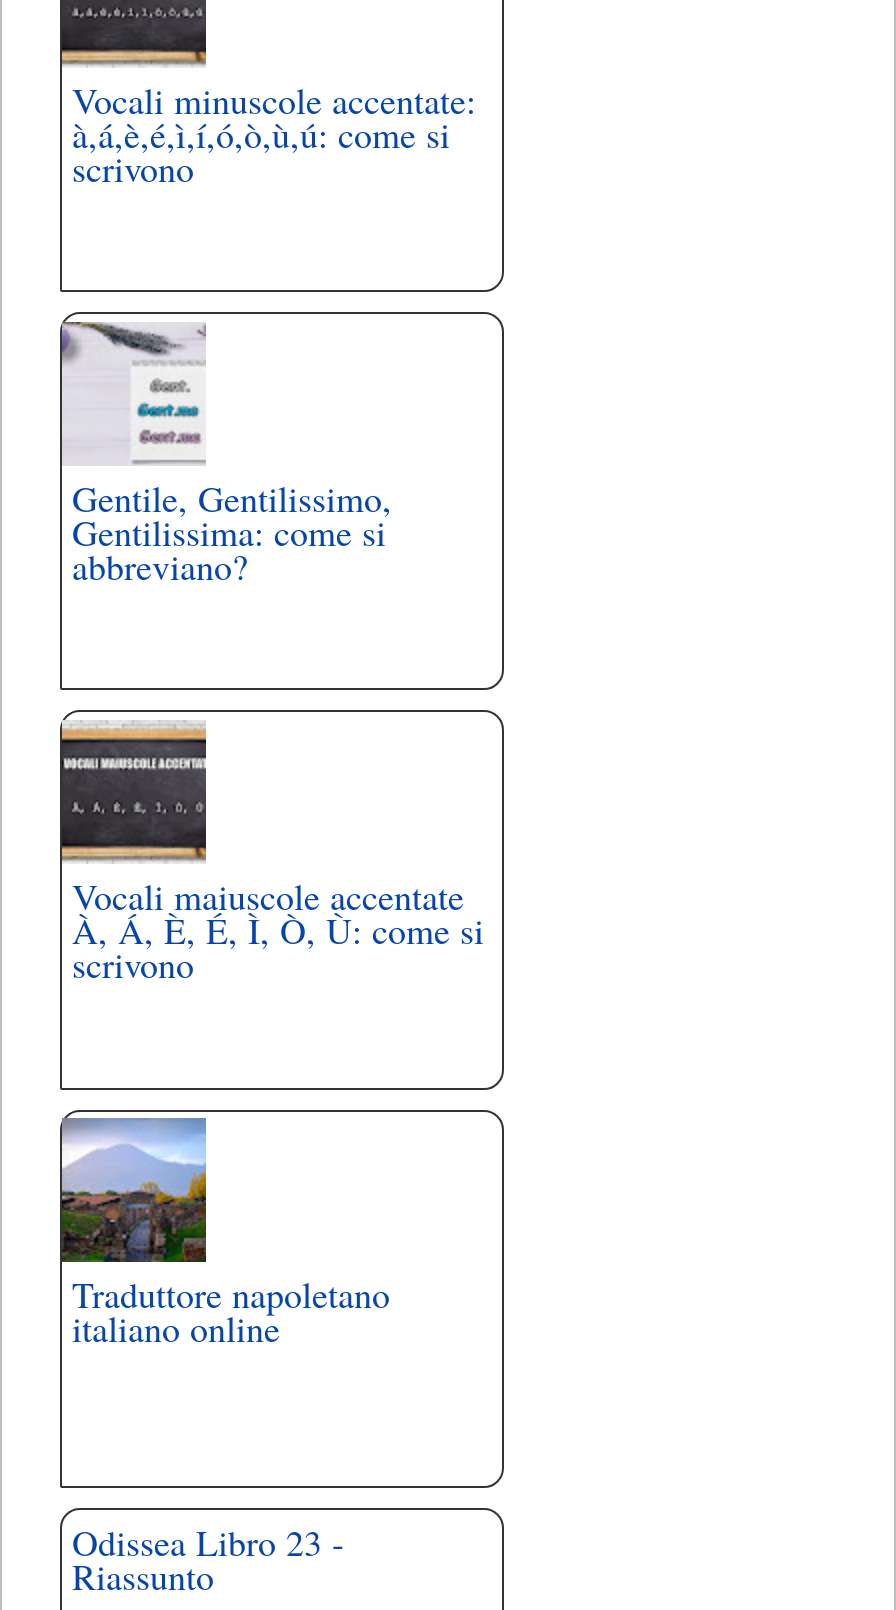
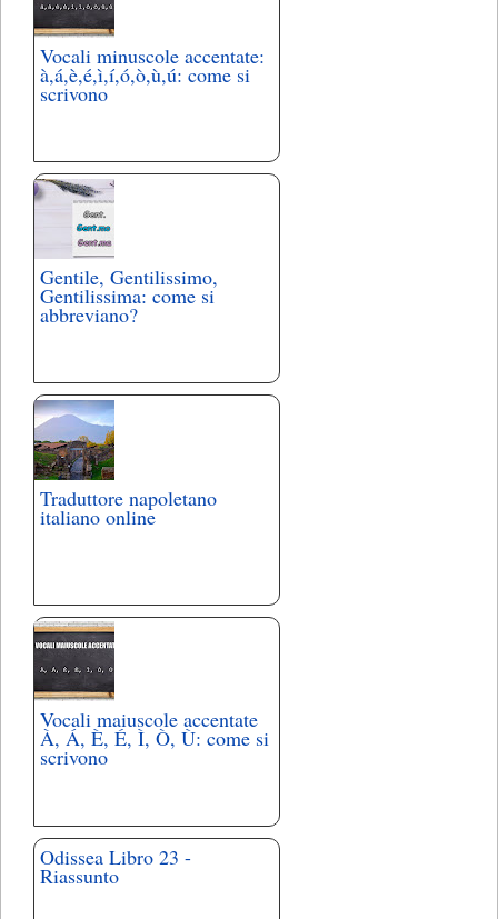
moved down: [image] | Vocali maiuscole accentate | scrivono

moved up: [image] | Traduttore napoletano | italiano online
